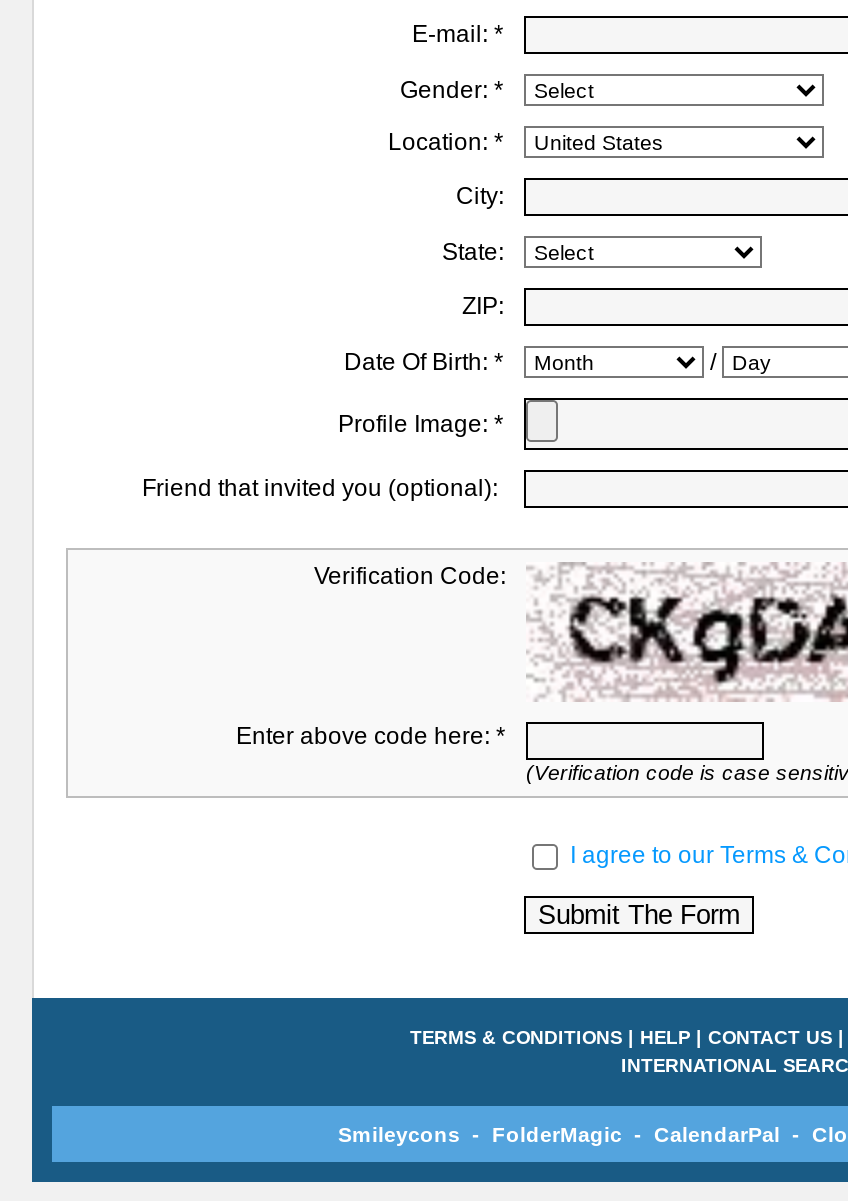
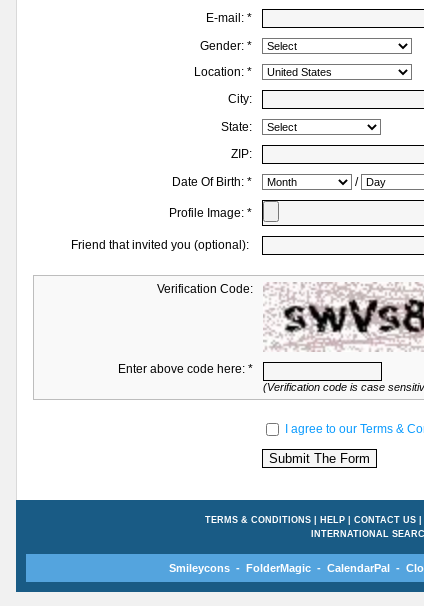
- [image]
+ [image]
